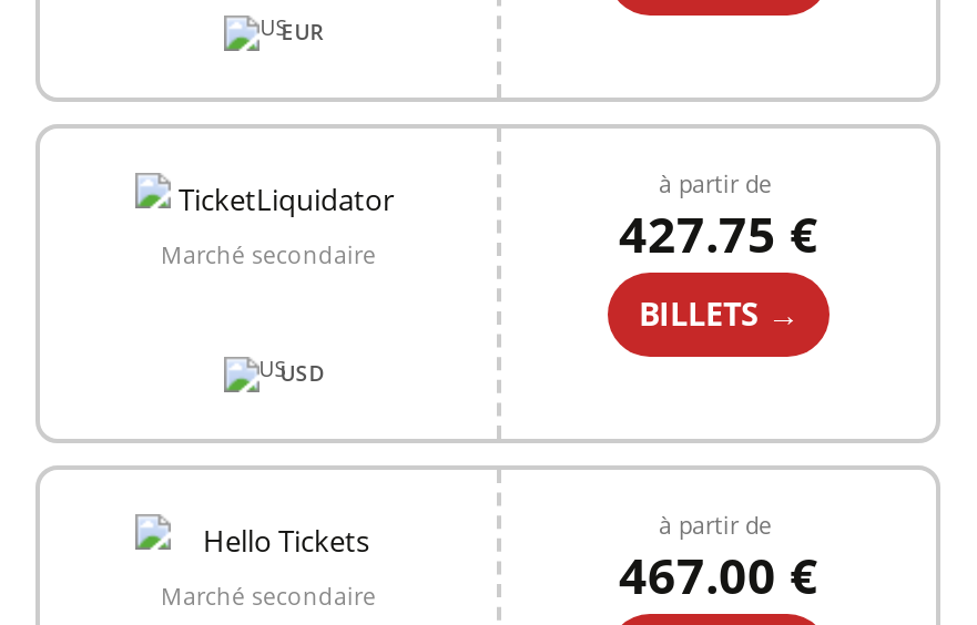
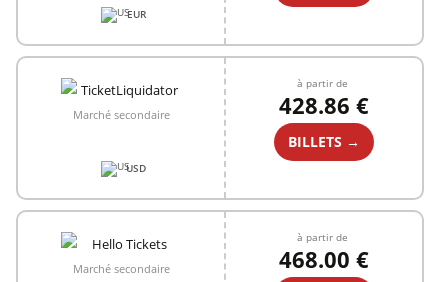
- 427.75 €
+ 428.86 €

- 467.00 €
+ 468.00 €
